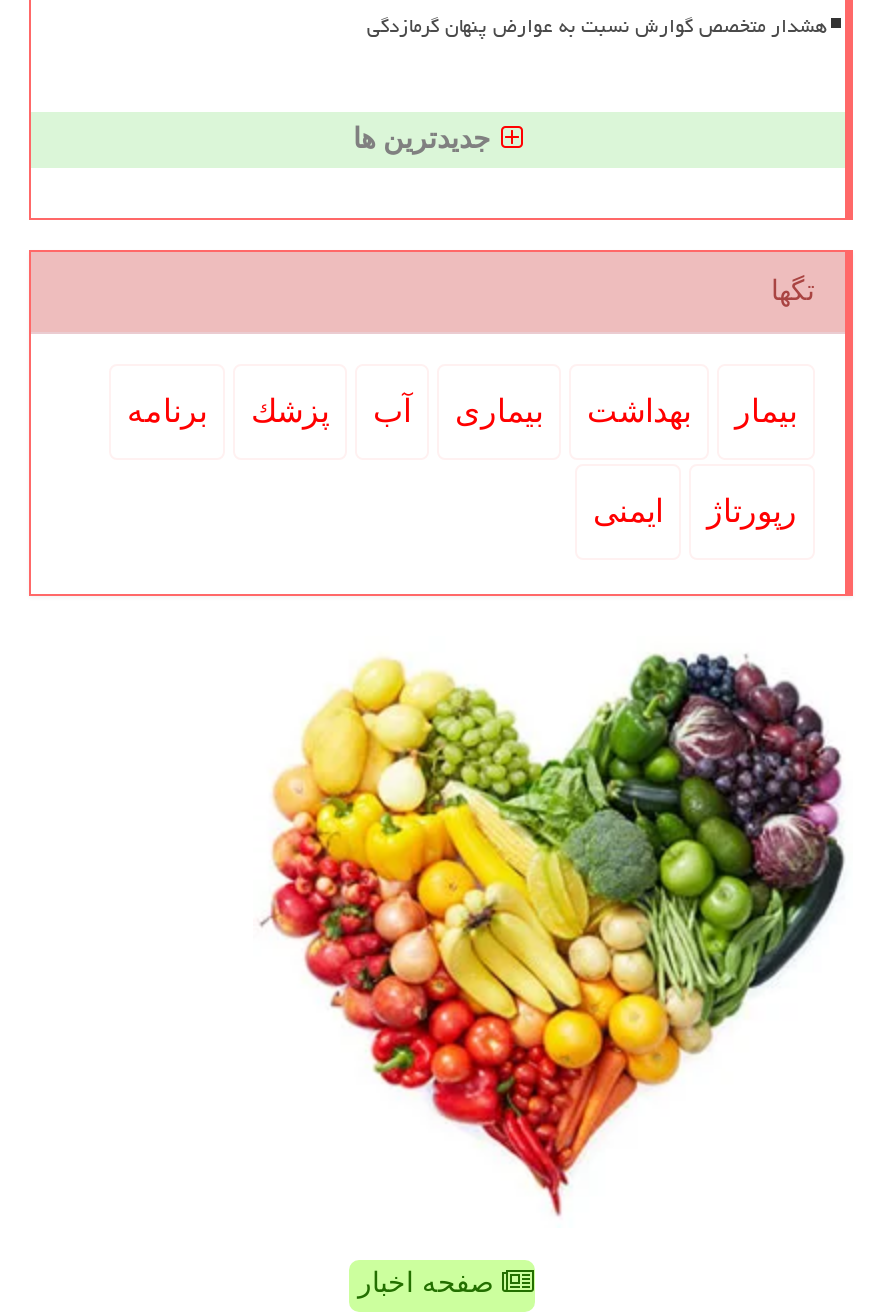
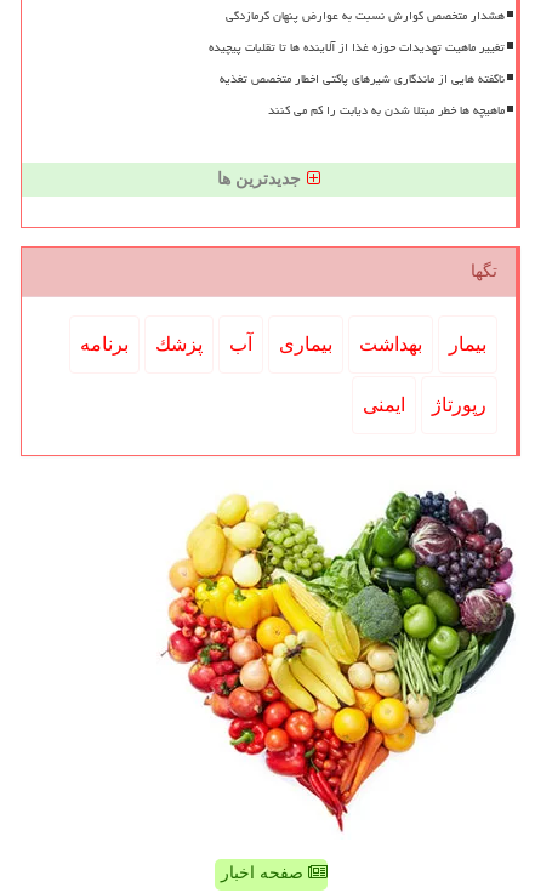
+ تغییر ماهیت تهدیدات حوزه غذا از آلاینده ها تا تقلبات پیچیده
+ ناگفته هایی از ماندگاری شیرهای پاکتی اخطار متخصص تغذیه
+ ماهیچه ها خطر مبتلا شدن به دیابت را کم می کنند
